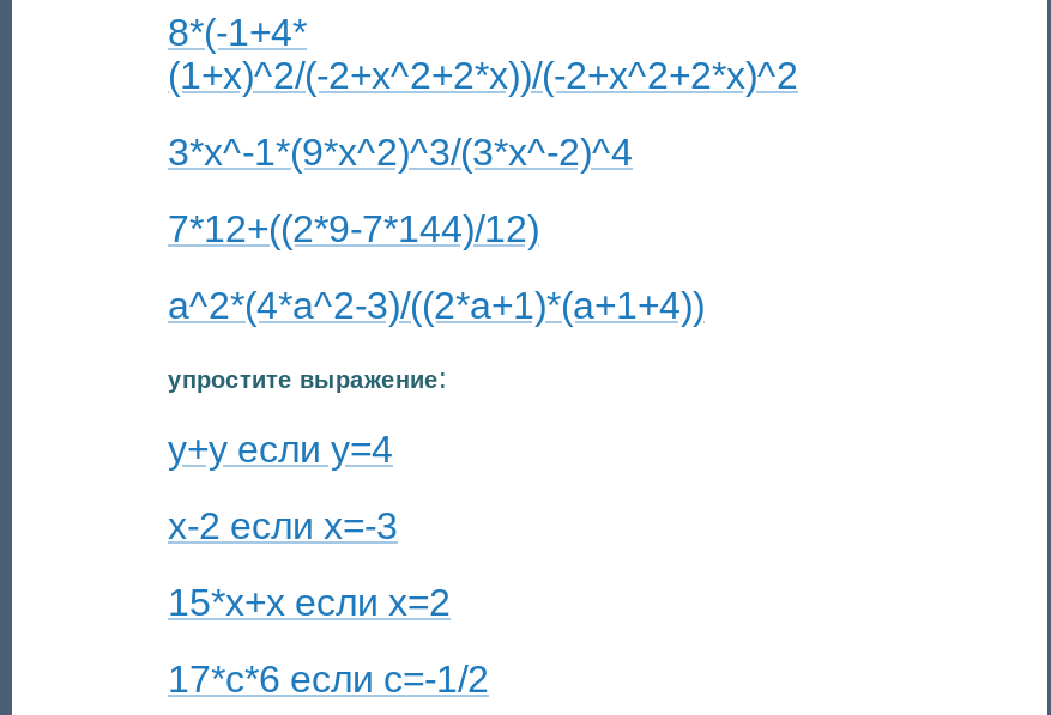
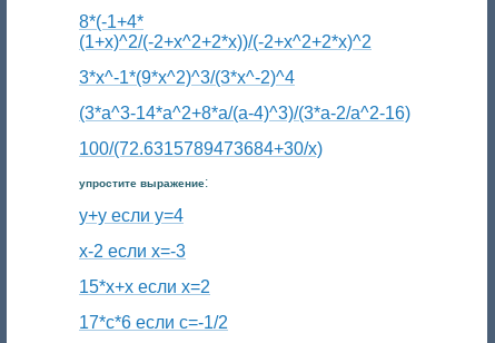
- 7*12+((2*9-7*144)/12)
+ (3*a^3-14*a^2+8*a/(a-4)^3)/(3*a-2/a^2-16)

- a^2*(4*a^2-3)/((2*a+1)*(a+1+4))
+ 100/(72.6315789473684+30/x)
